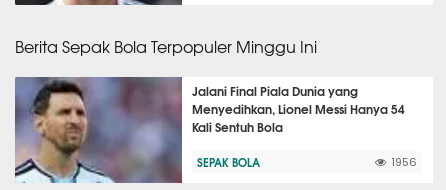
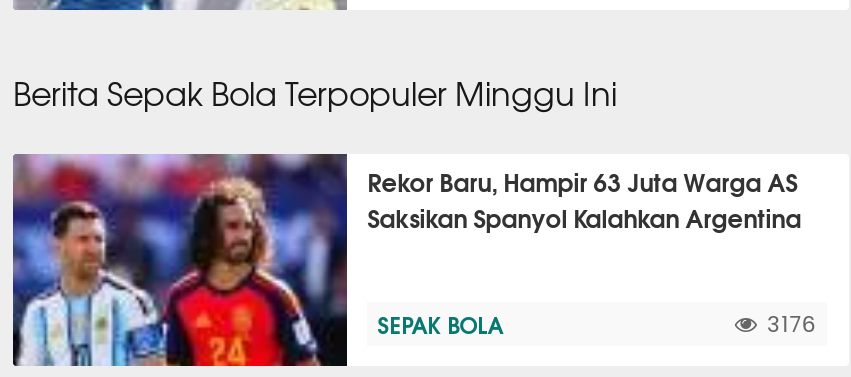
- [image]
- Jalani Final Piala Dunia yang
- Menyedihkan, Lionel Messi Hanya 54
- Kali Sentuh Bola
+ [image]
+ Rekor Baru, Hampir 63 Juta Warga AS
+ Saksikan Spanyol Kalahkan Argentina

- 1956
+ 3176
